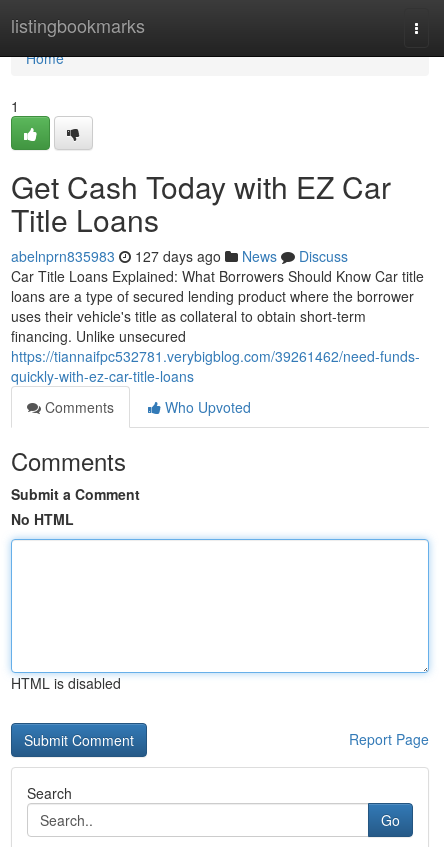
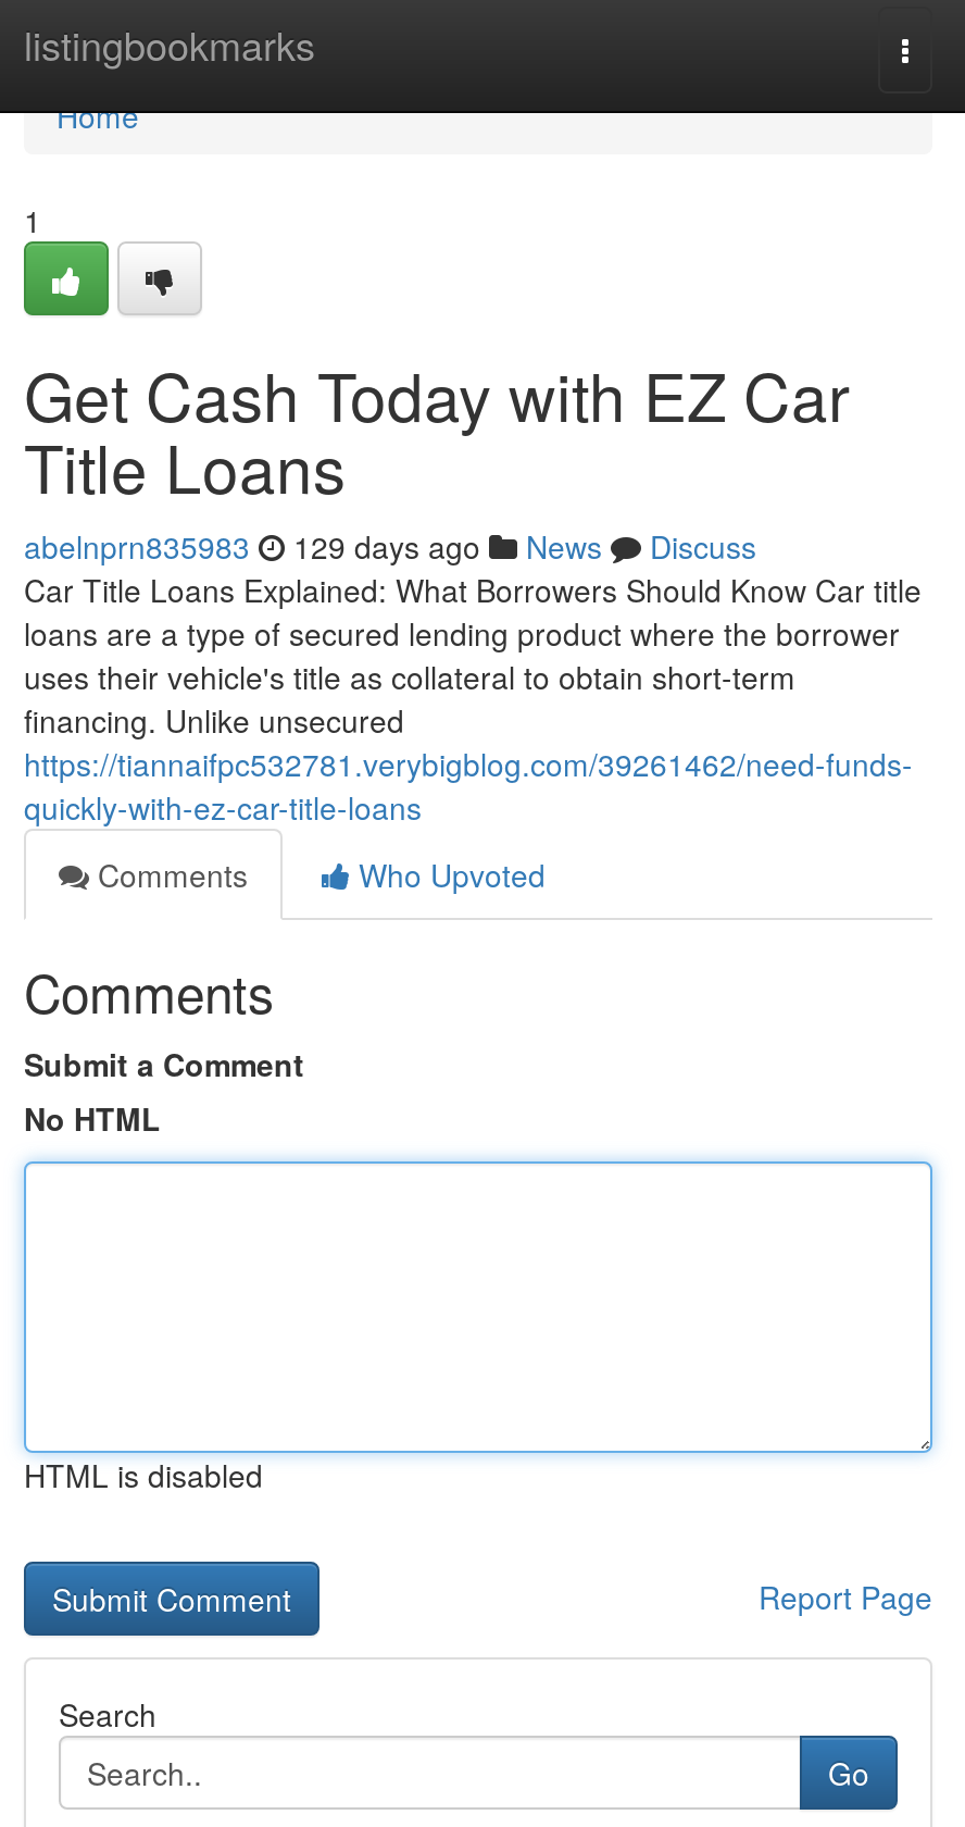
- abelnprn835983 127 days ago News Discuss
+ abelnprn835983 129 days ago News Discuss
